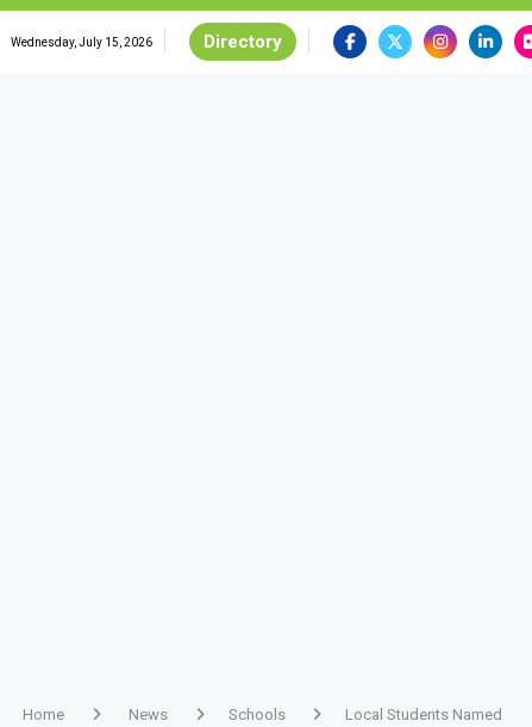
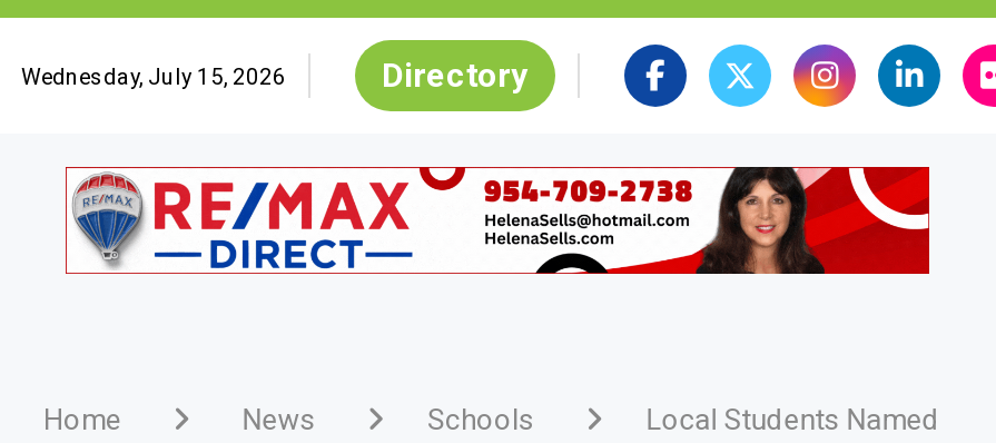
+ [image]
